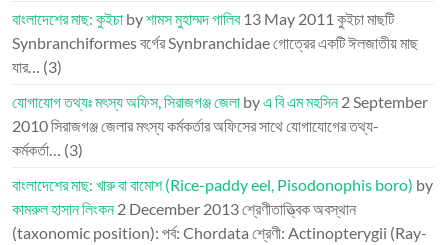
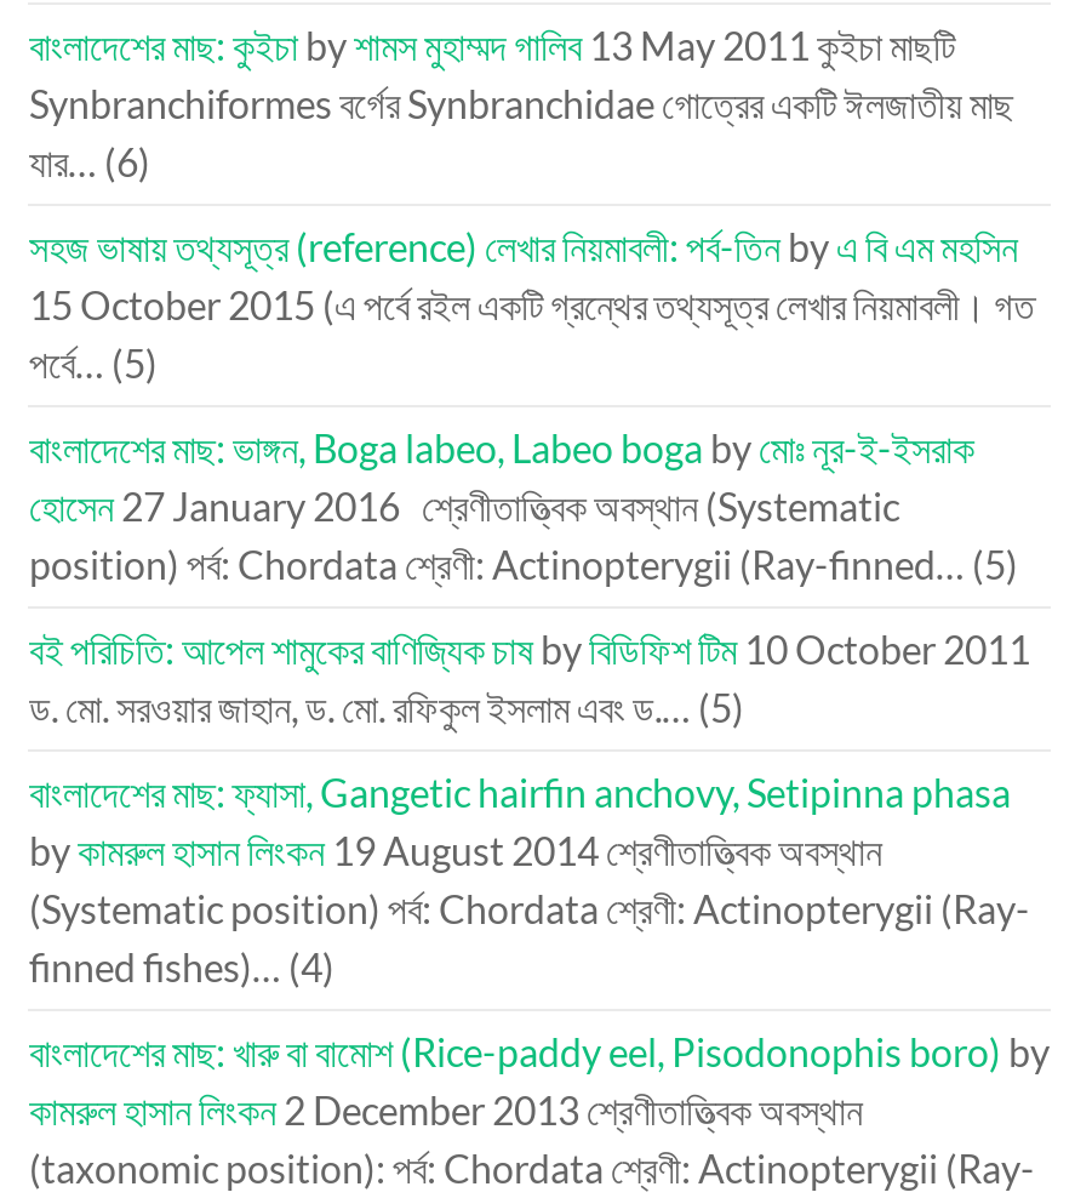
- যার… (3)
- যোগাযোগ তথ্যঃ মৎস্য অফিস, সিরাজগঞ্জ জেলা by এ বি এম মহসিন 2 September
- 2010 সিরাজগঞ্জ জেলার মৎস্য কর্মকর্তার অফিসের সাথে যোগাযোগের তথ্য-
- কর্মকর্তা… (3)
+ যার… (6)
+ সহজ ভাষায় তথ্যসূত্র (reference) লেখার নিয়মাবলী: পর্ব-তিন by এ বি এম মহসিন
+ 15 October 2015 (এ পর্বে রইল একটি গ্রন্থের তথ্যসূত্র লেখার নিয়মাবলী। গত
+ পর্বে… (5)
+ বাংলাদেশের মাছ: ভাঙ্গন, Boga labeo, Labeo boga by মোঃ নূর-ই-ইসরাক
+ হোসেন 27 January 2016 শ্রেণীতাত্ত্বিক অবস্থান (Systematic
+ position) পর্ব: Chordata শ্রেণী: Actinopterygii (Ray-finned… (5)
+ বই পরিচিতি: আপেল শামুকের বাণিজ্যিক চাষ byবিডিফিশ টিম 10 October 2011
+ ড. মো. সরওয়ার জাহান, ড. মো. রফিকুল ইসলাম এবং ড.… (5)
+ বাংলাদেশের মাছ: ফ্যাসা, Gangetic hairfin anchovy, Setipinna phasa
+ byকামরুল হাসান লিংকন 19 August 2014 শ্রেণীতাত্ত্বিক অবস্থান
+ (Systematic position) পর্ব: Chordata শ্রেণী: Actinopterygii (Ray-
+ finned fishes)… (4)
